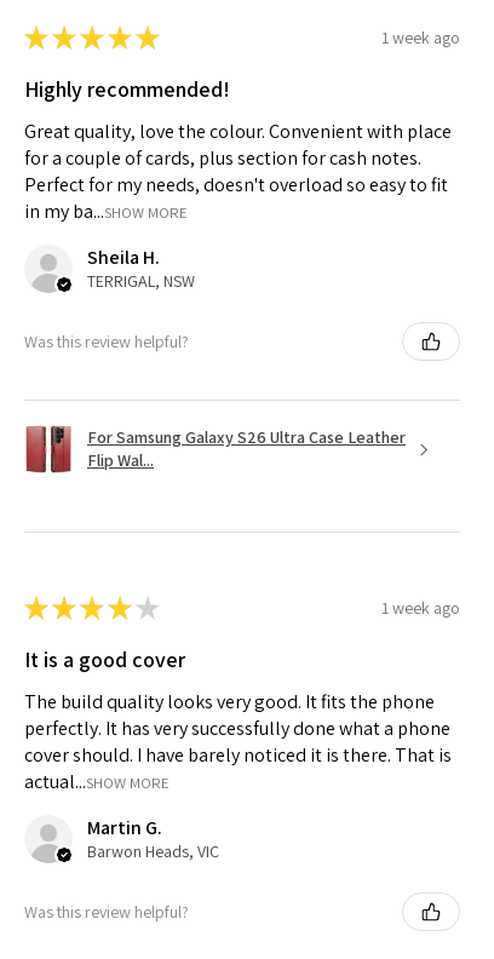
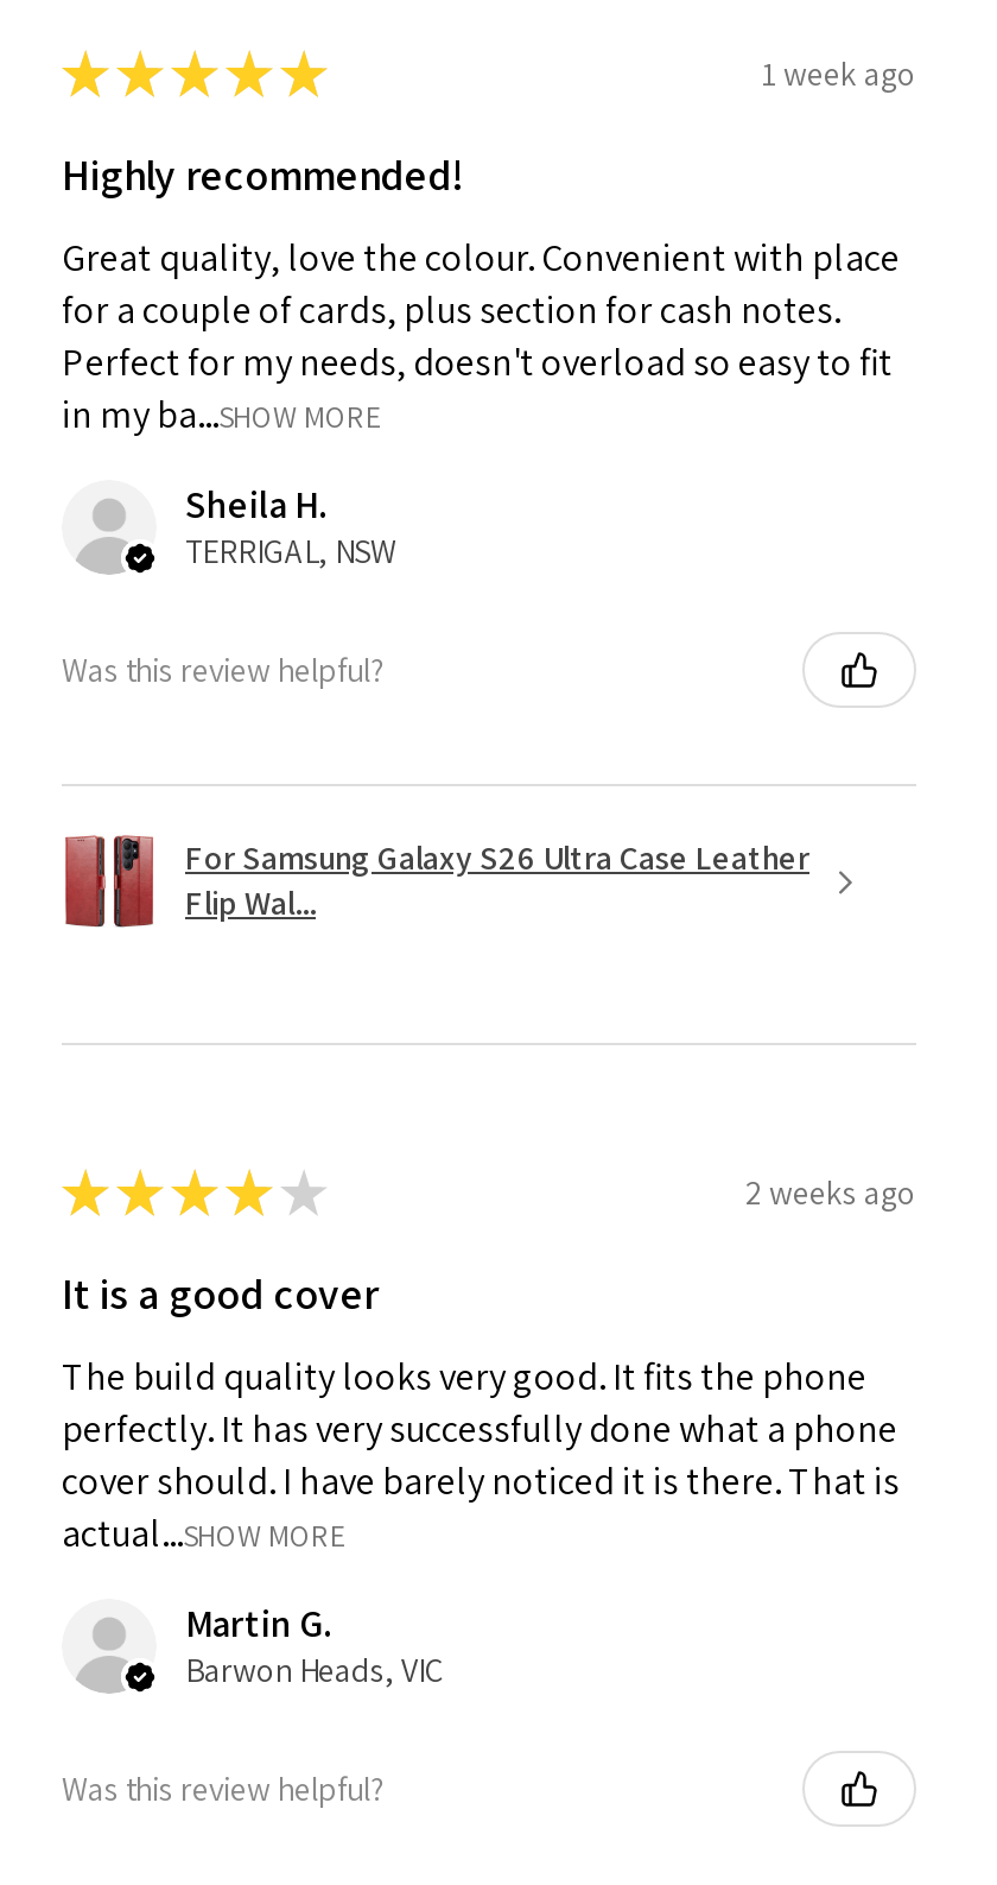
- 1 week ago
+ 2 weeks ago
